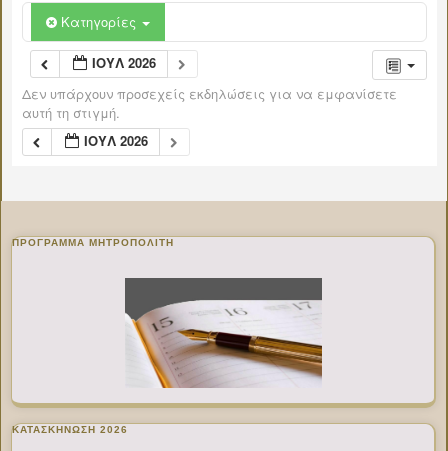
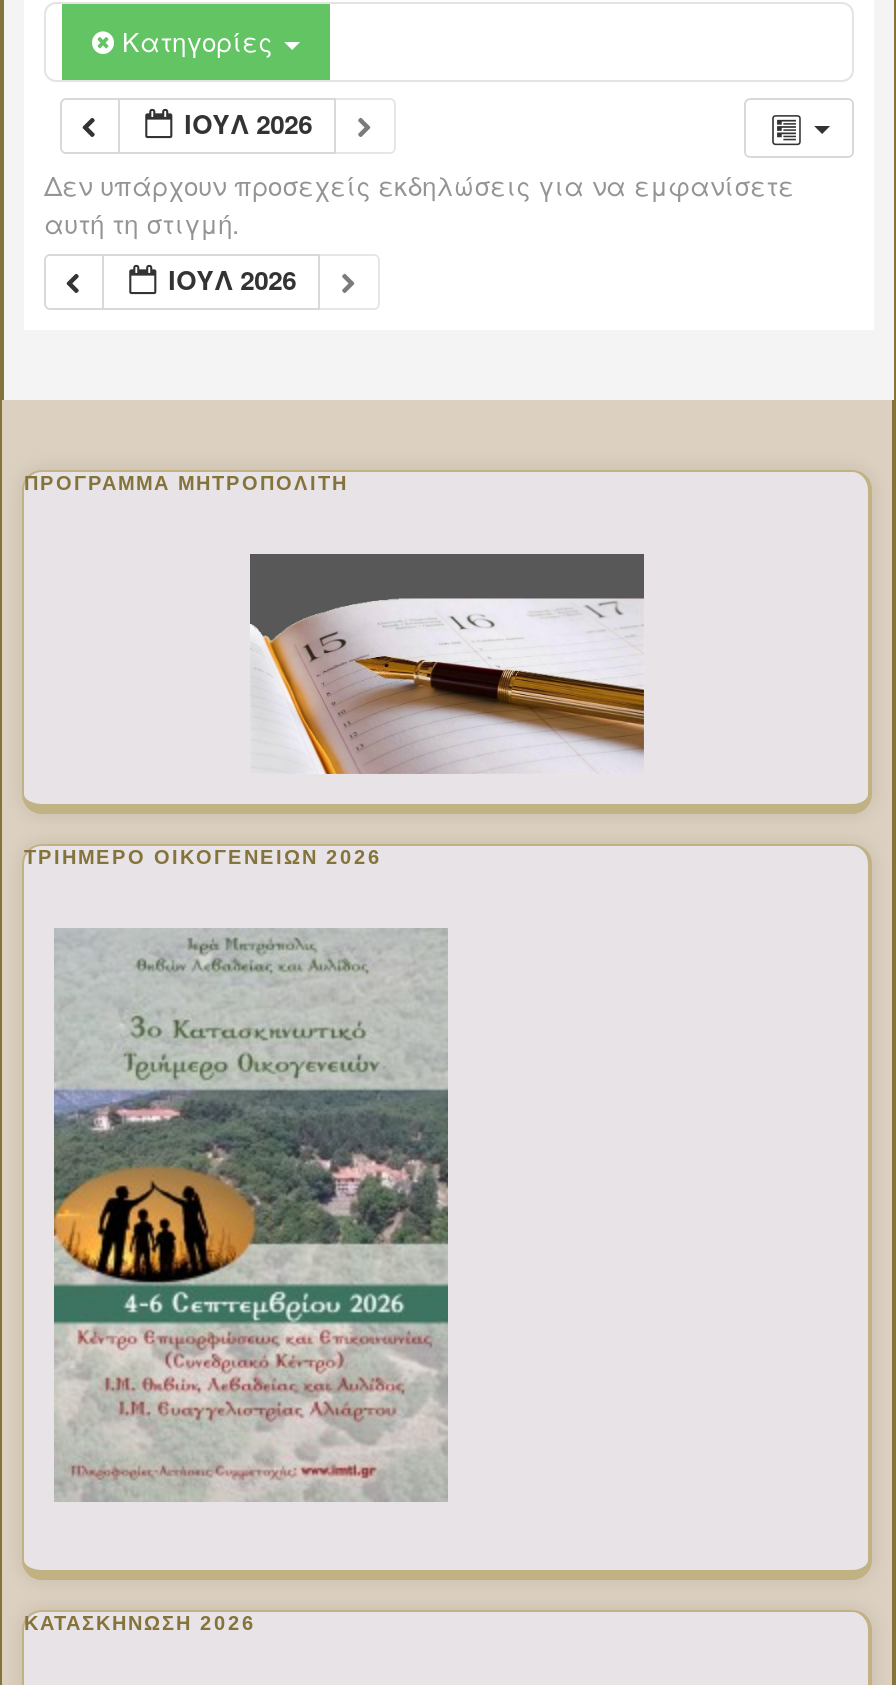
+ ΤΡΙΗΜΕΡΟ ΟΙΚΟΓΕΝΕΙΩΝ 2026

+ [image]
